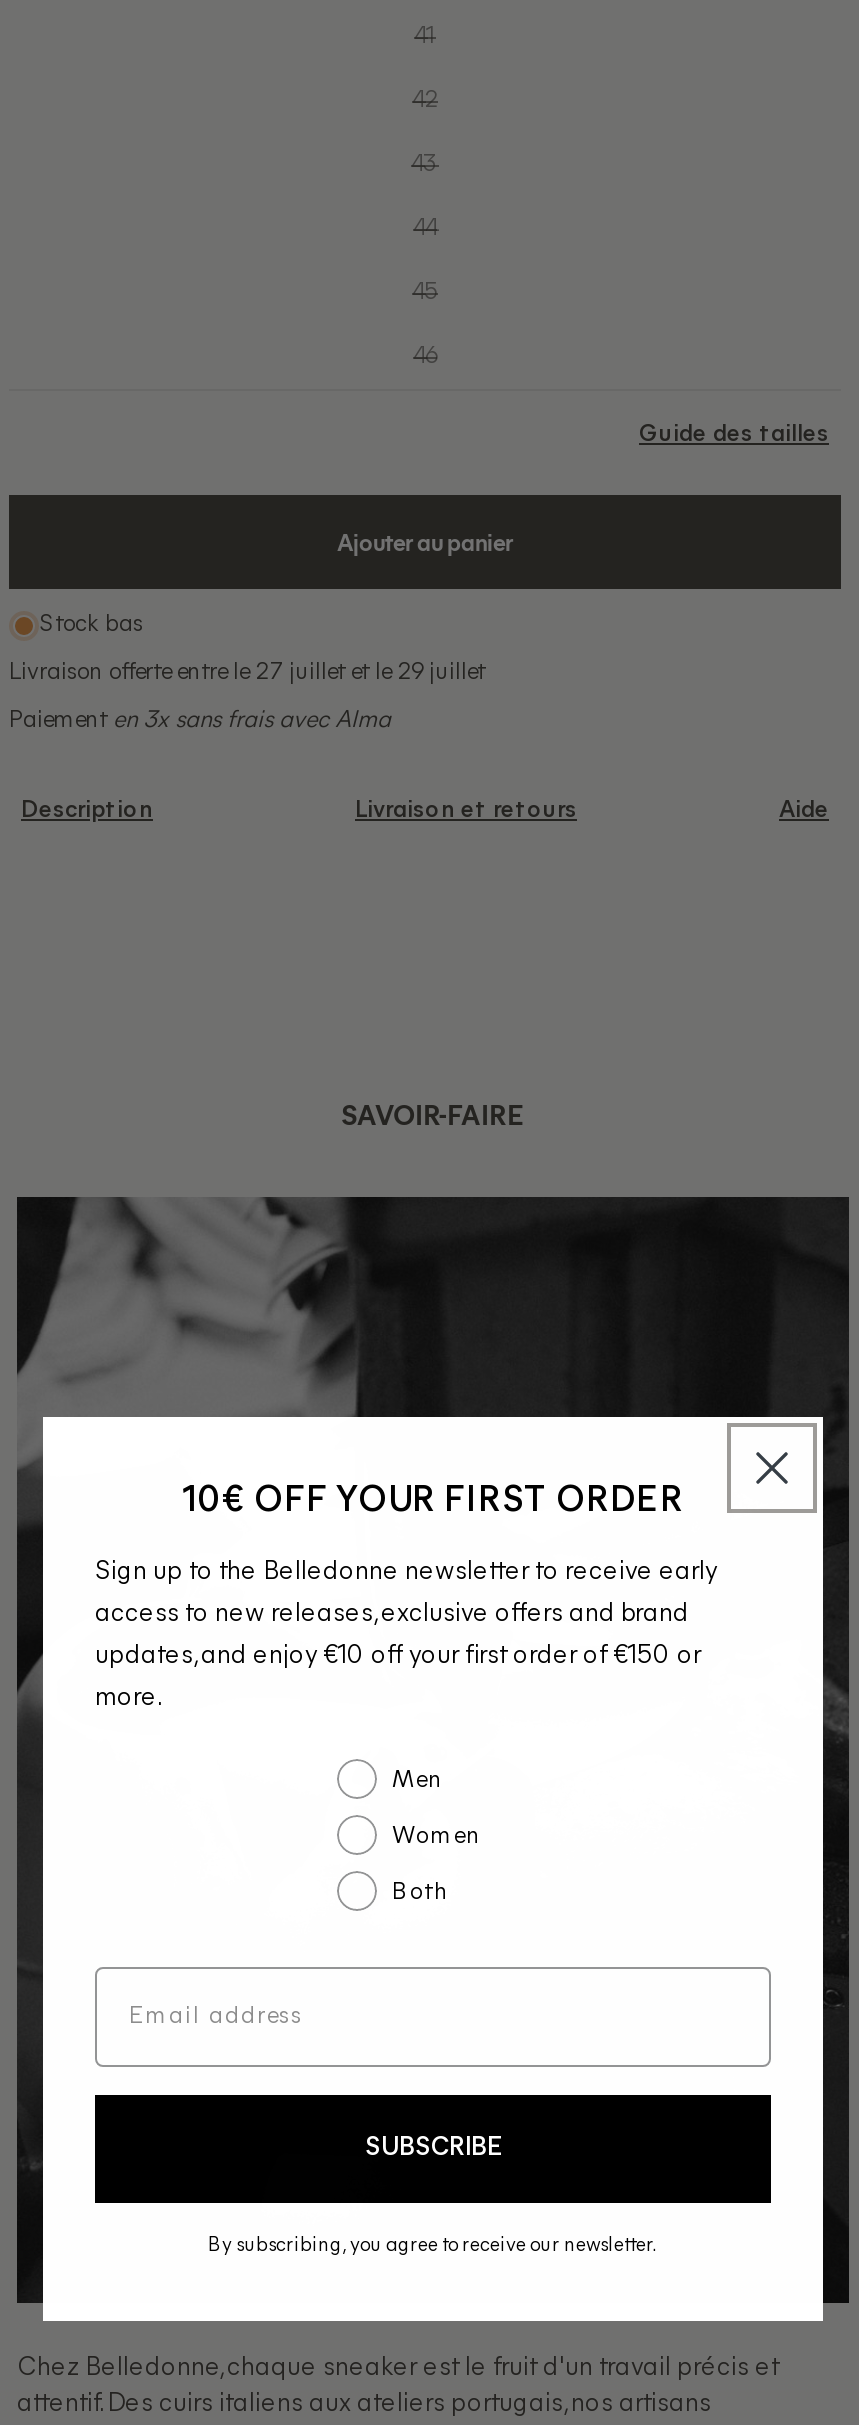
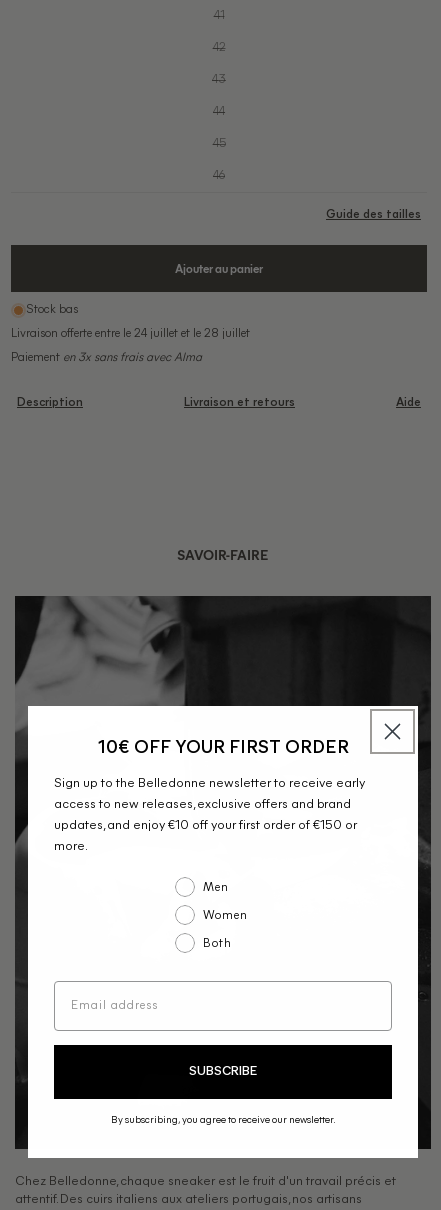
- Livraison offerte entre le 27 juillet et le 29 juillet
+ Livraison offerte entre le 24 juillet et le 28 juillet
